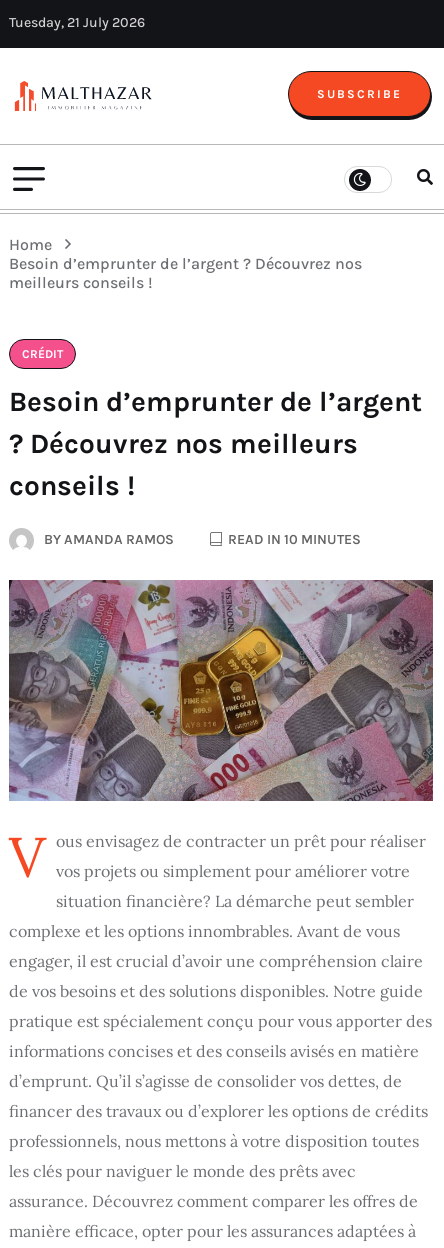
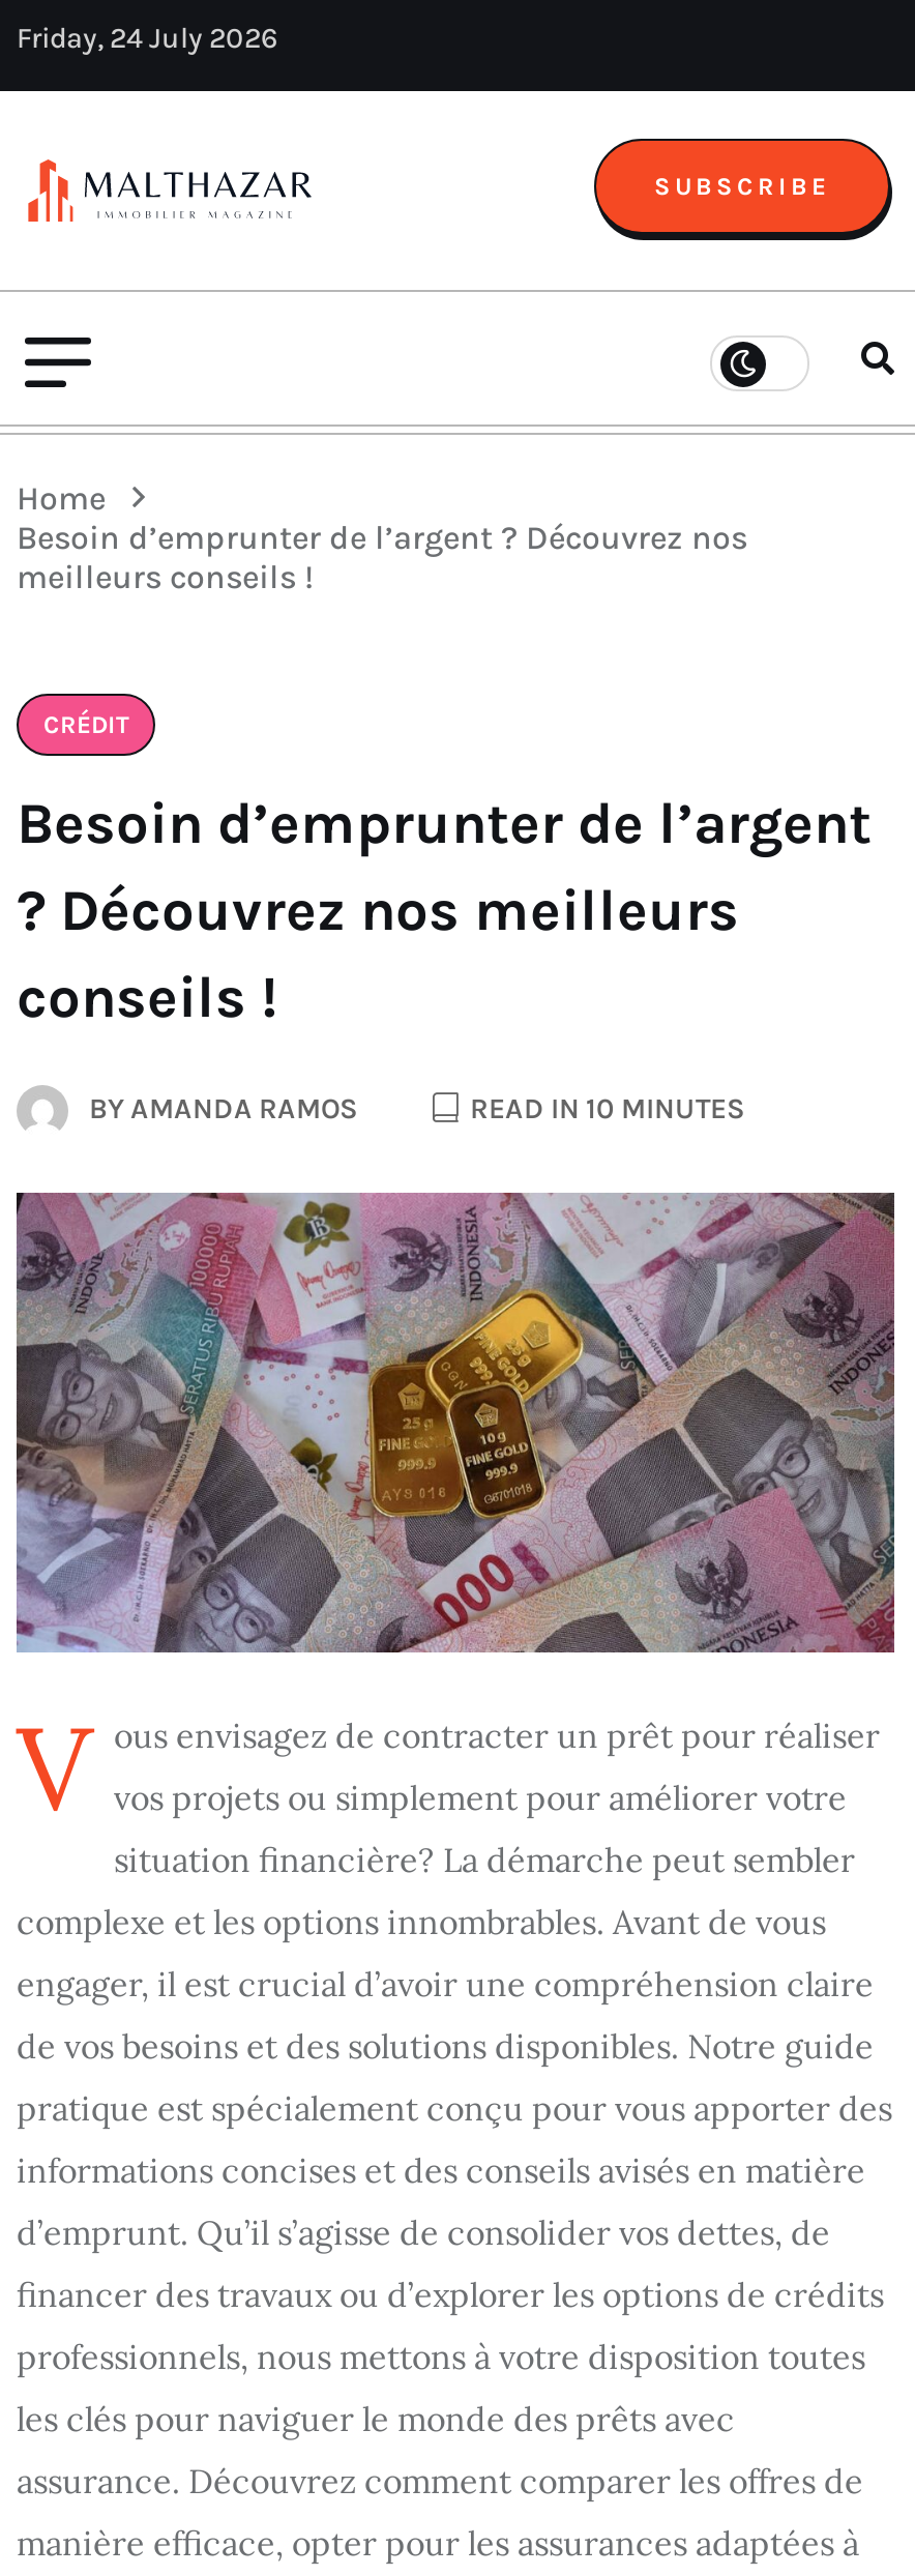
- Tuesday, 21 July 2026
+ Friday, 24 July 2026
